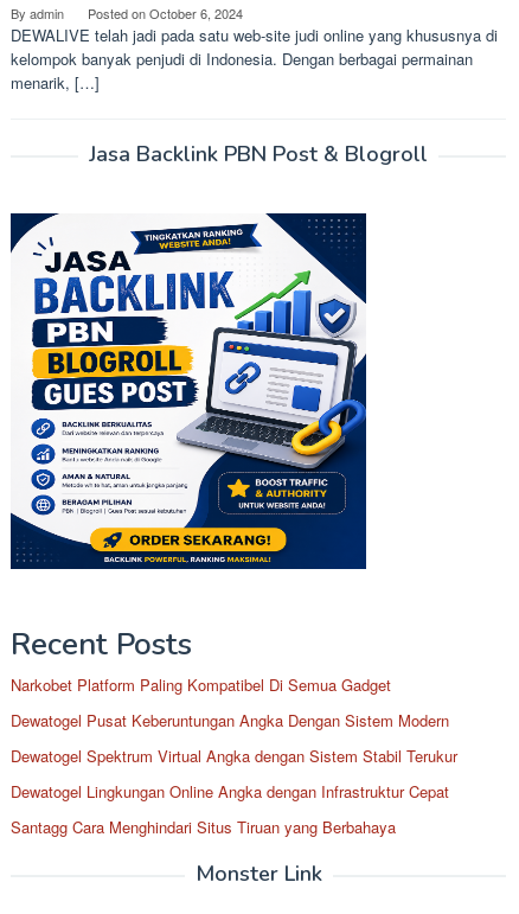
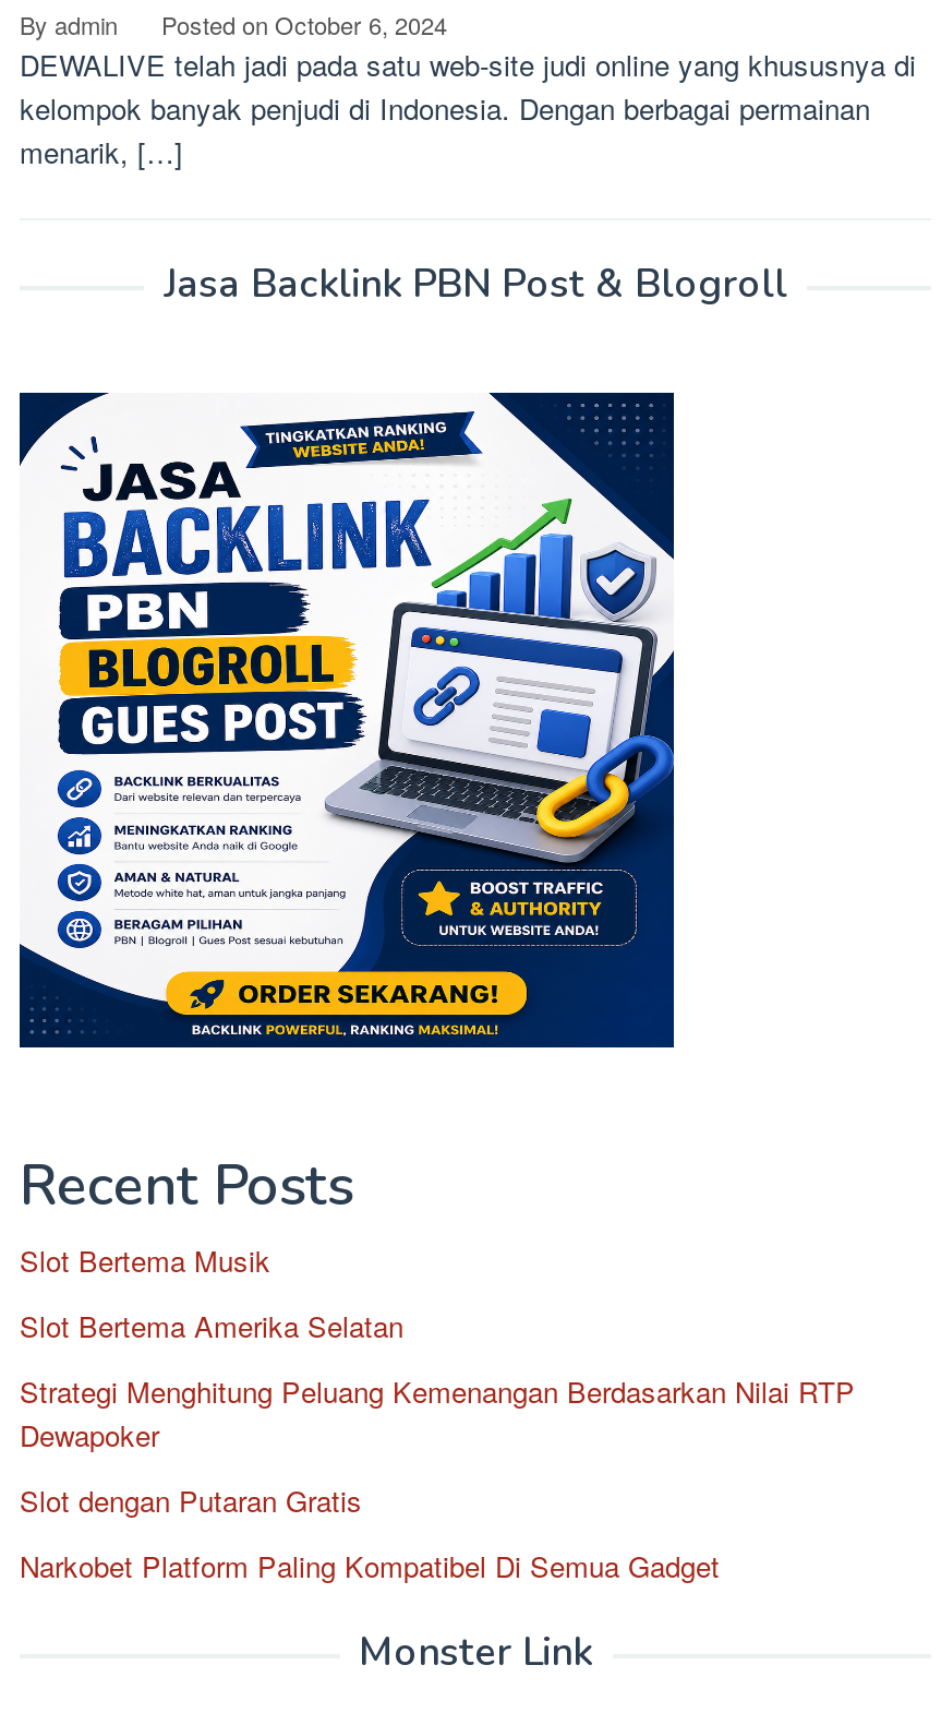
+ Slot Bertema Musik
+ Slot Bertema Amerika Selatan
+ Strategi Menghitung Peluang Kemenangan Berdasarkan Nilai RTP
+ Dewapoker
+ Slot dengan Putaran Gratis

moved down: Narkobet Platform Paling Kompatibel Di Semua Gadget

- Dewatogel Pusat Keberuntungan Angka Dengan Sistem Modern
- Dewatogel Spektrum Virtual Angka dengan Sistem Stabil Terukur
- Dewatogel Lingkungan Online Angka dengan Infrastruktur Cepat
- Santagg Cara Menghindari Situs Tiruan yang Berbahaya
